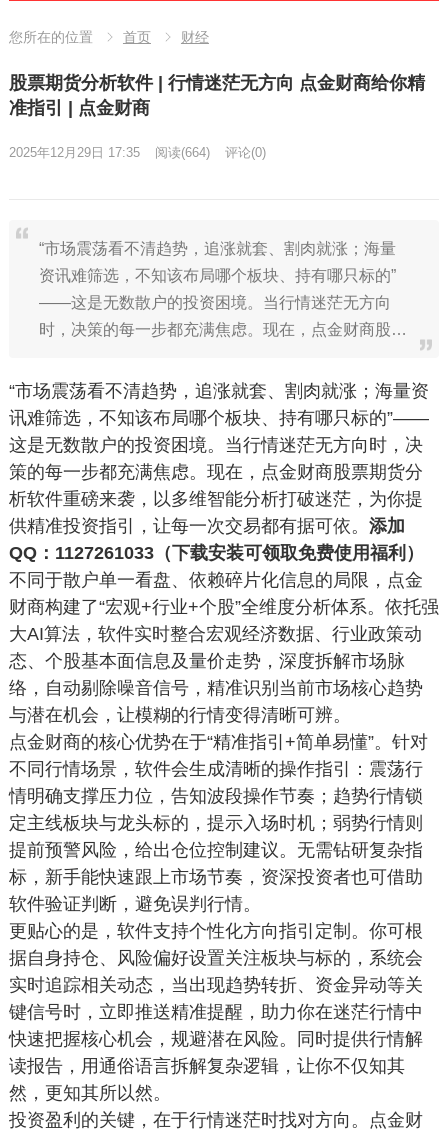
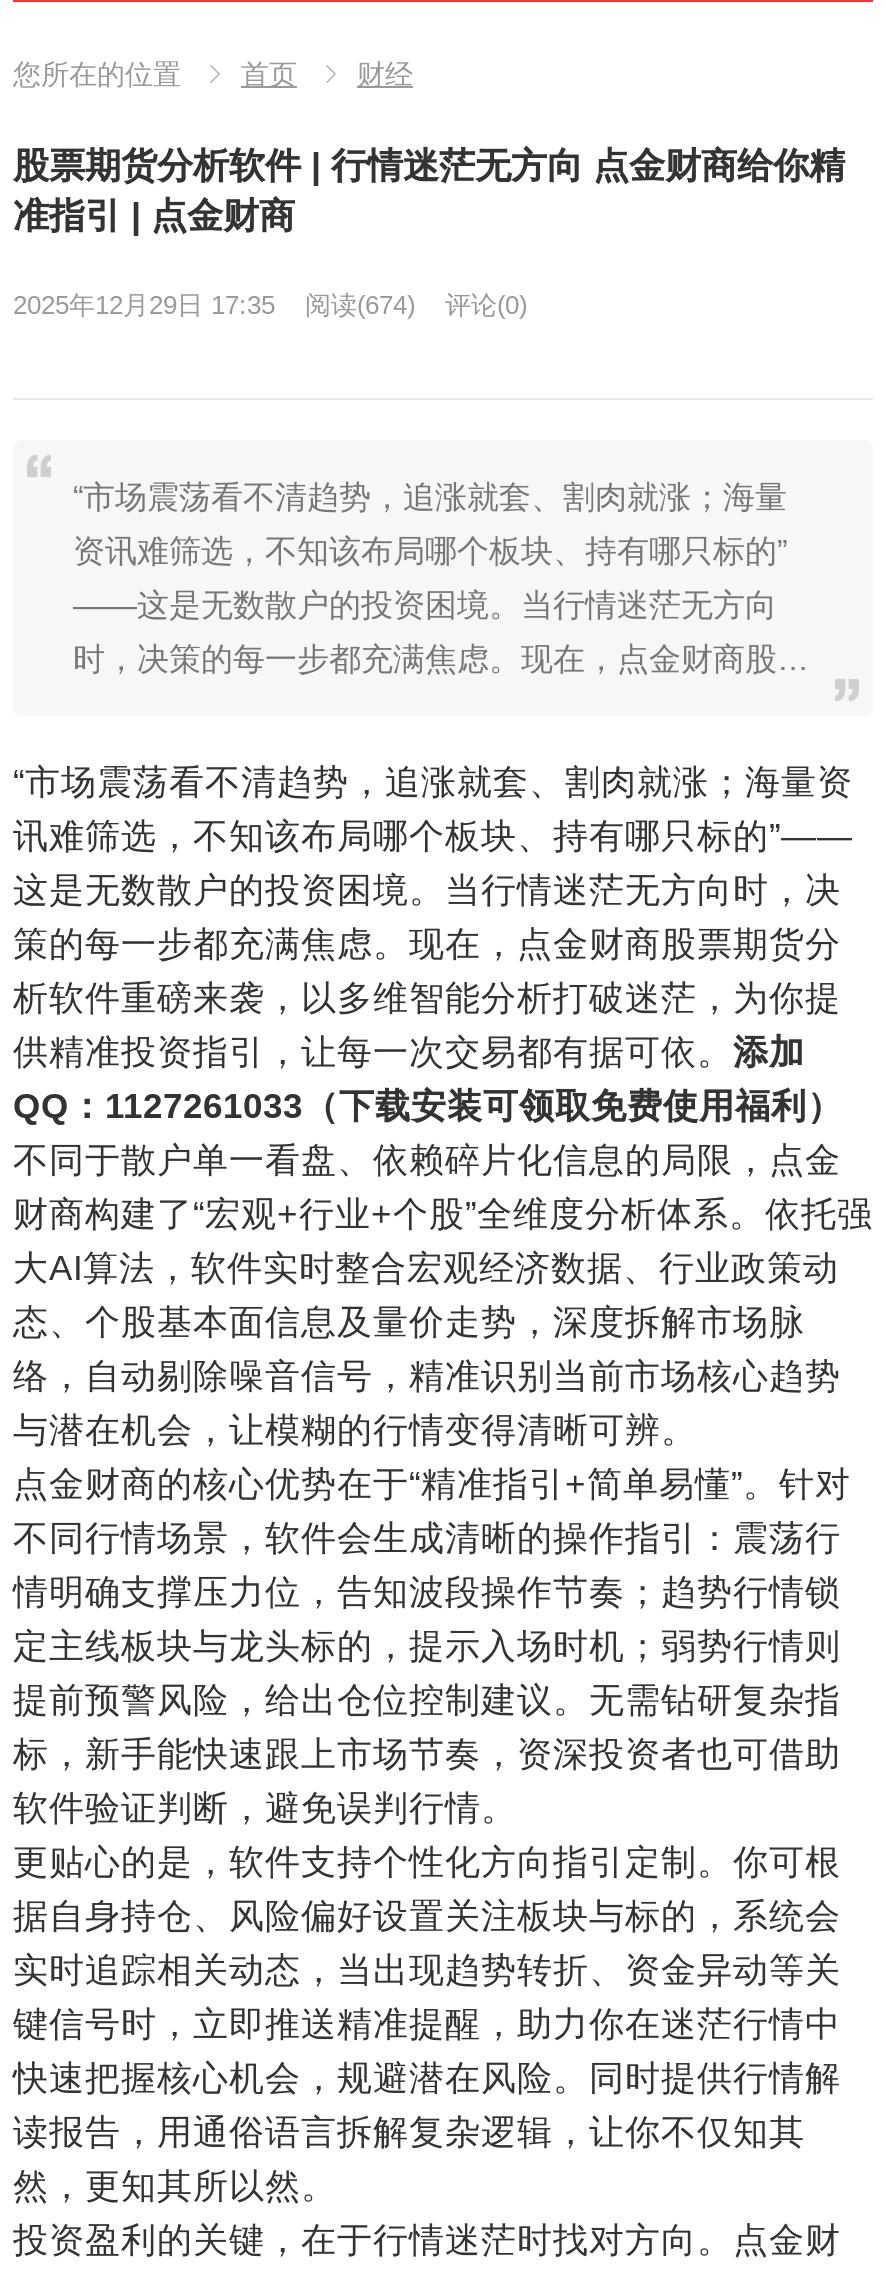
- 2025年12月29日 17:35 阅读(664) 评论(0)
+ 2025年12月29日 17:35 阅读(674) 评论(0)
